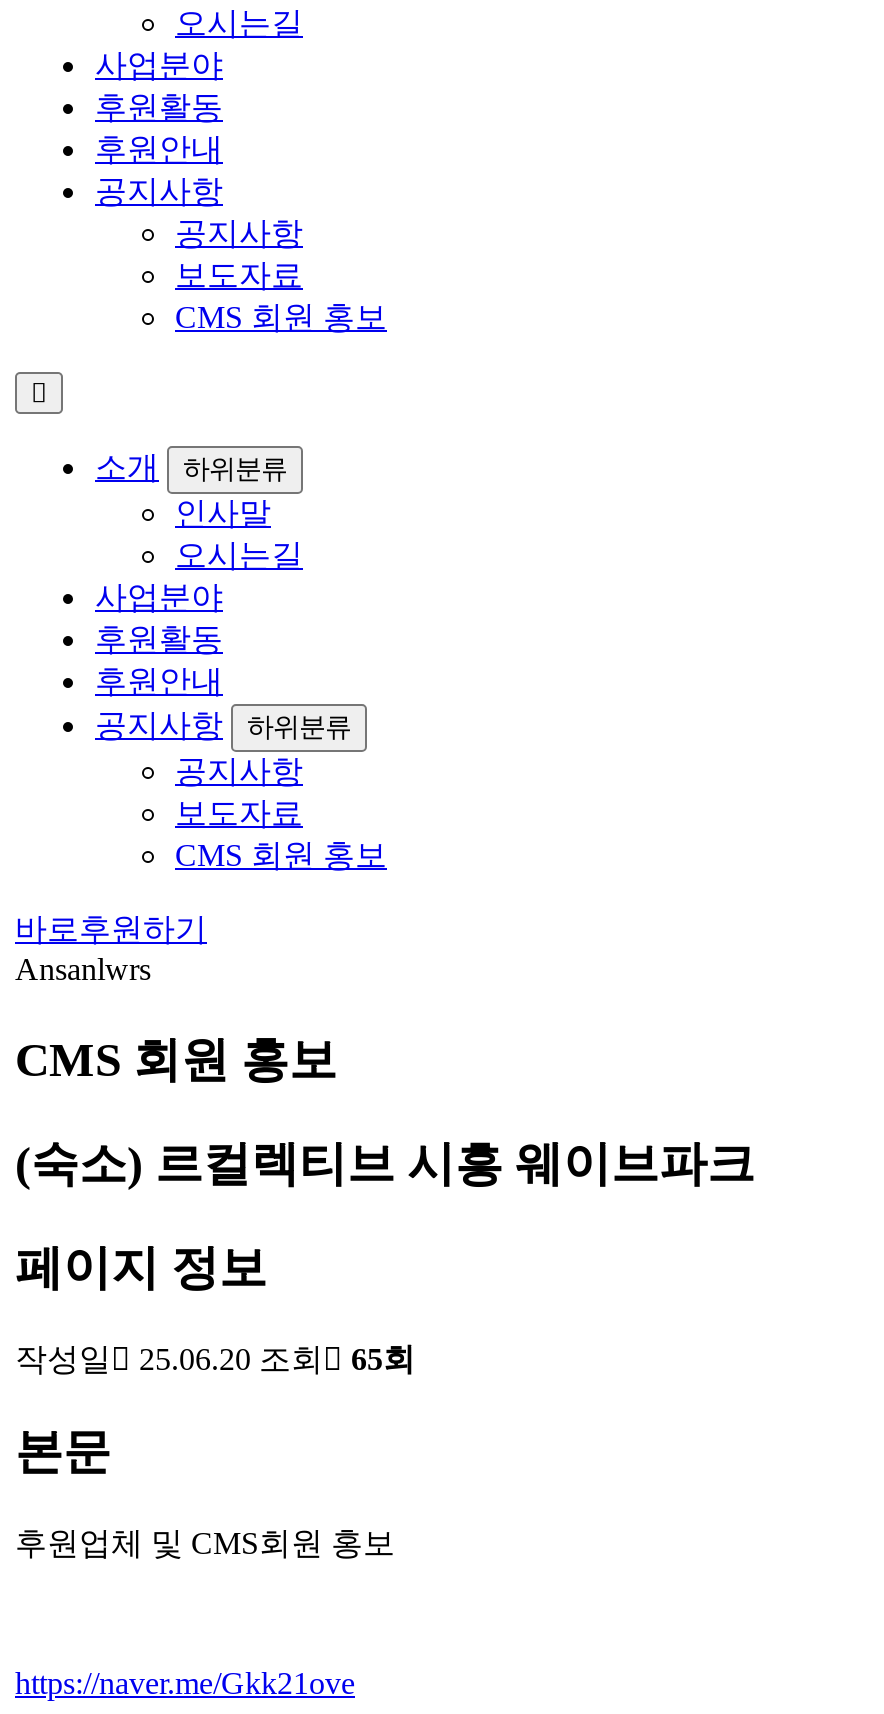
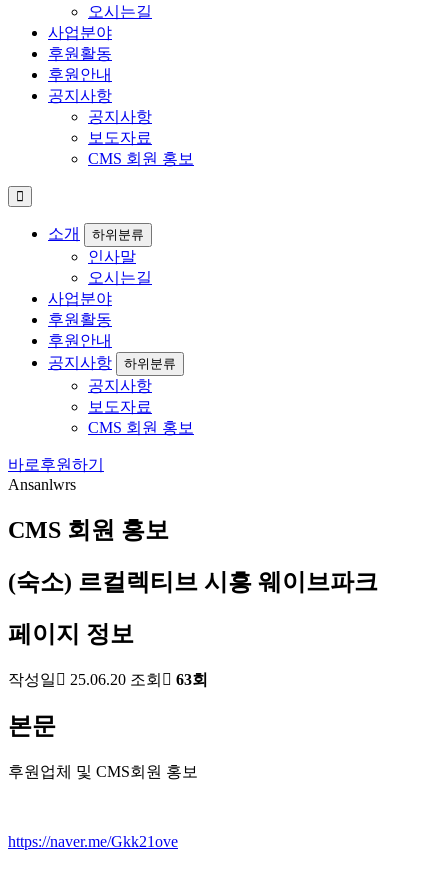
- 작성일 25.06.20 조회 65회
+ 작성일 25.06.20 조회 63회
